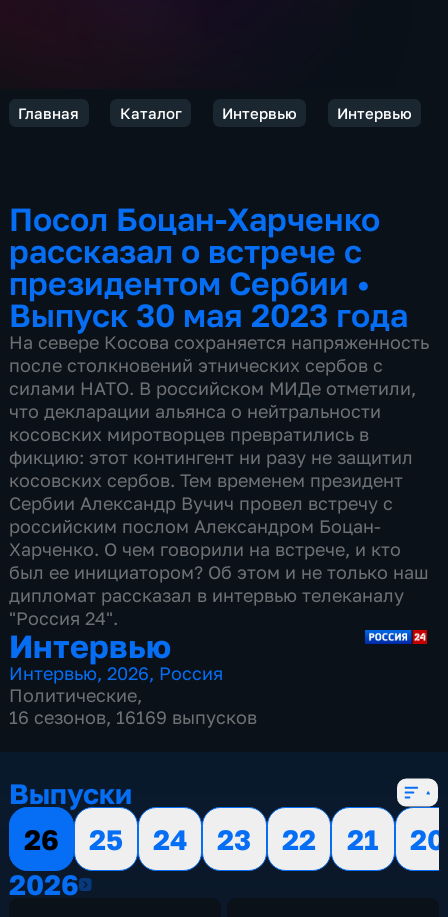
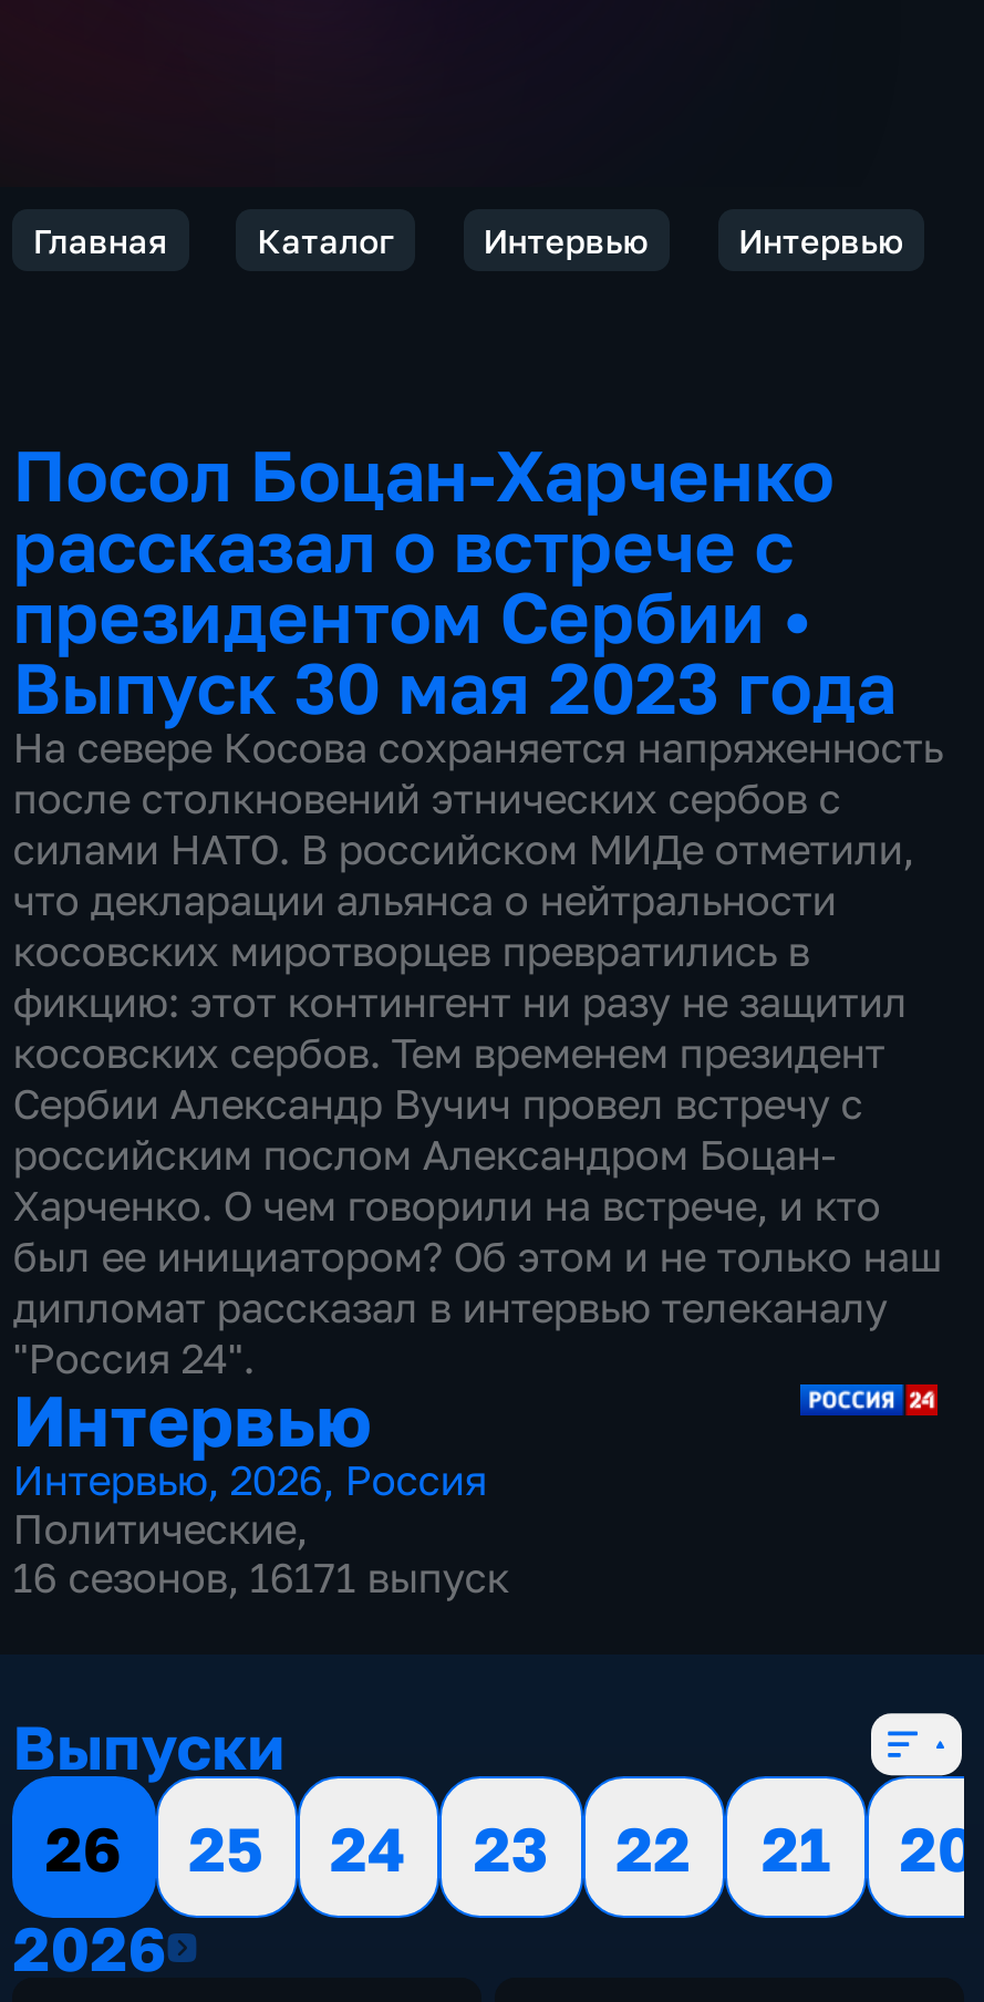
- 16 сезонов, 16169 выпусков
+ 16 сезонов, 16171 выпуск
